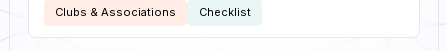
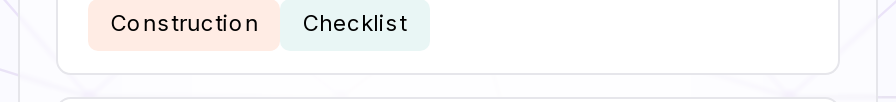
- Clubs & Associations
+ Construction
